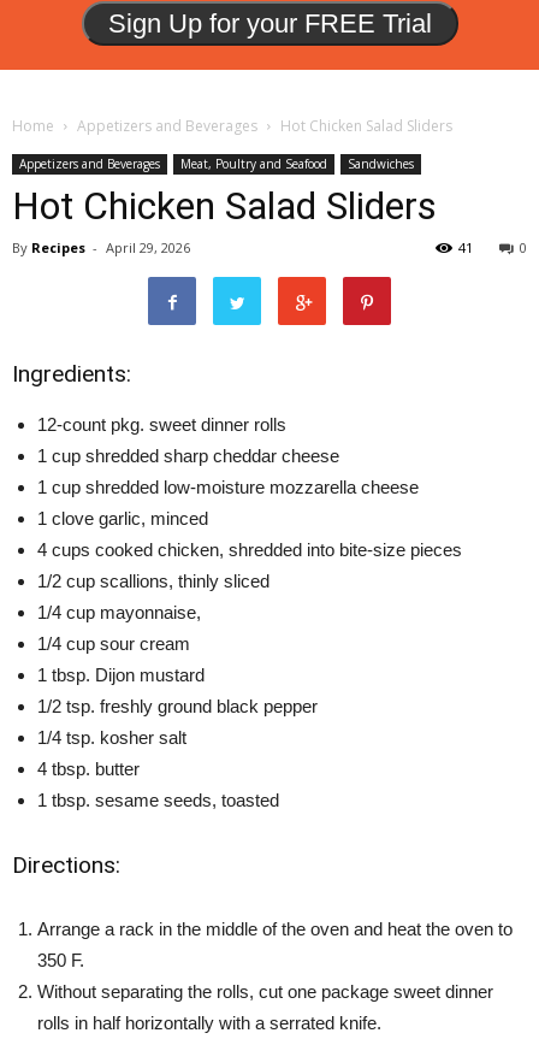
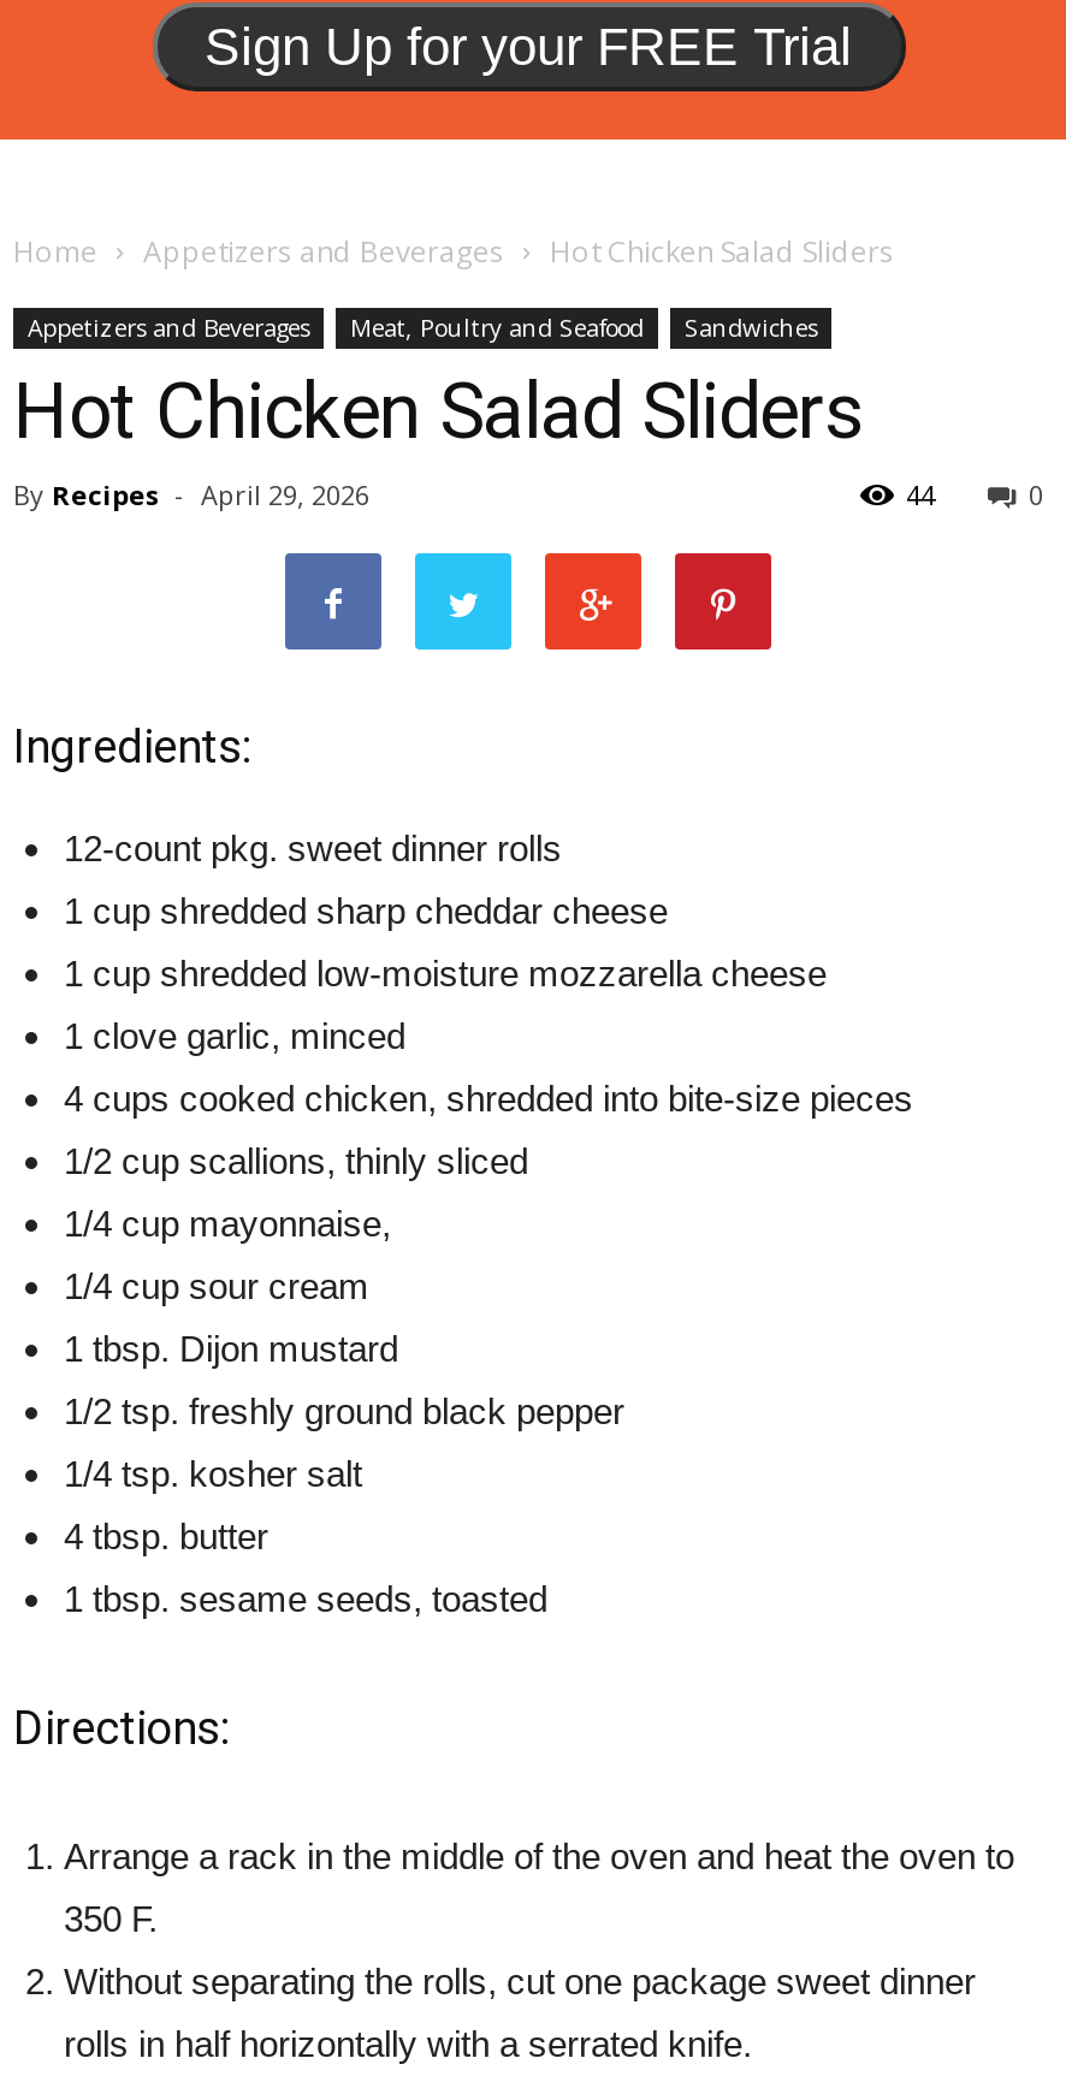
- 41
+ 44
